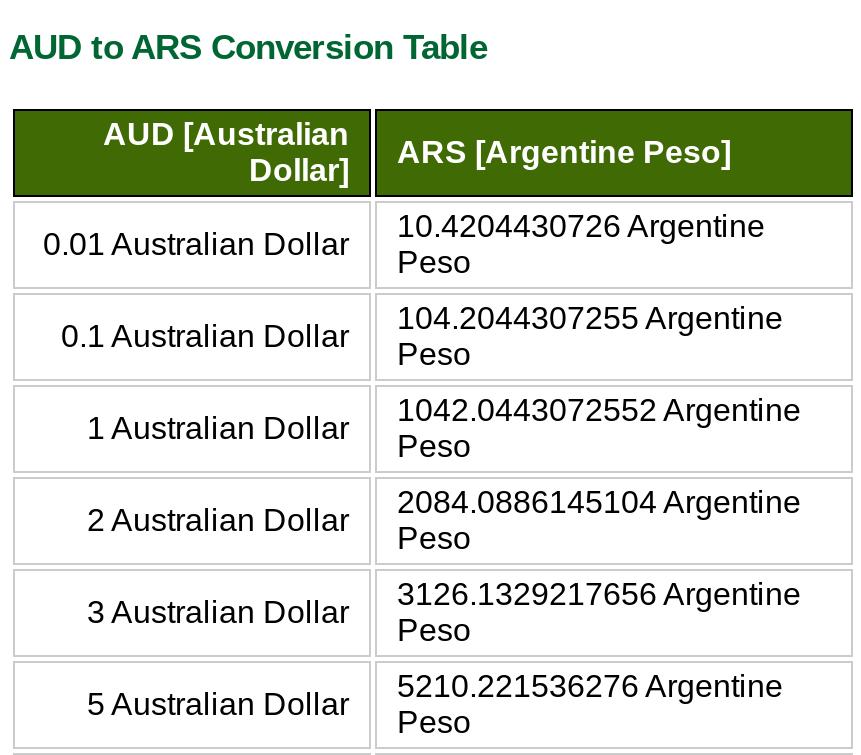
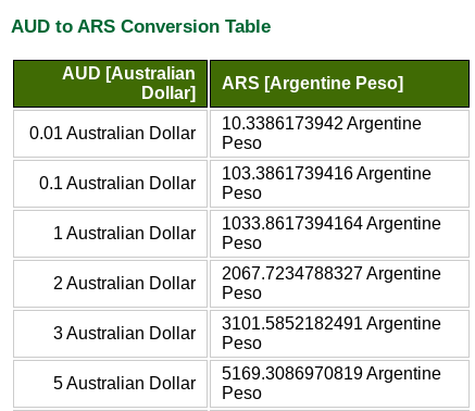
- 10.4204430726 Argentine
+ 10.3386173942 Argentine

- 104.2044307255 Argentine
+ 103.3861739416 Argentine

- 1042.0443072552 Argentine
+ 1033.8617394164 Argentine

- 2084.0886145104 Argentine
+ 2067.7234788327 Argentine

- 3126.1329217656 Argentine
+ 3101.5852182491 Argentine

- 5210.221536276 Argentine
+ 5169.3086970819 Argentine
